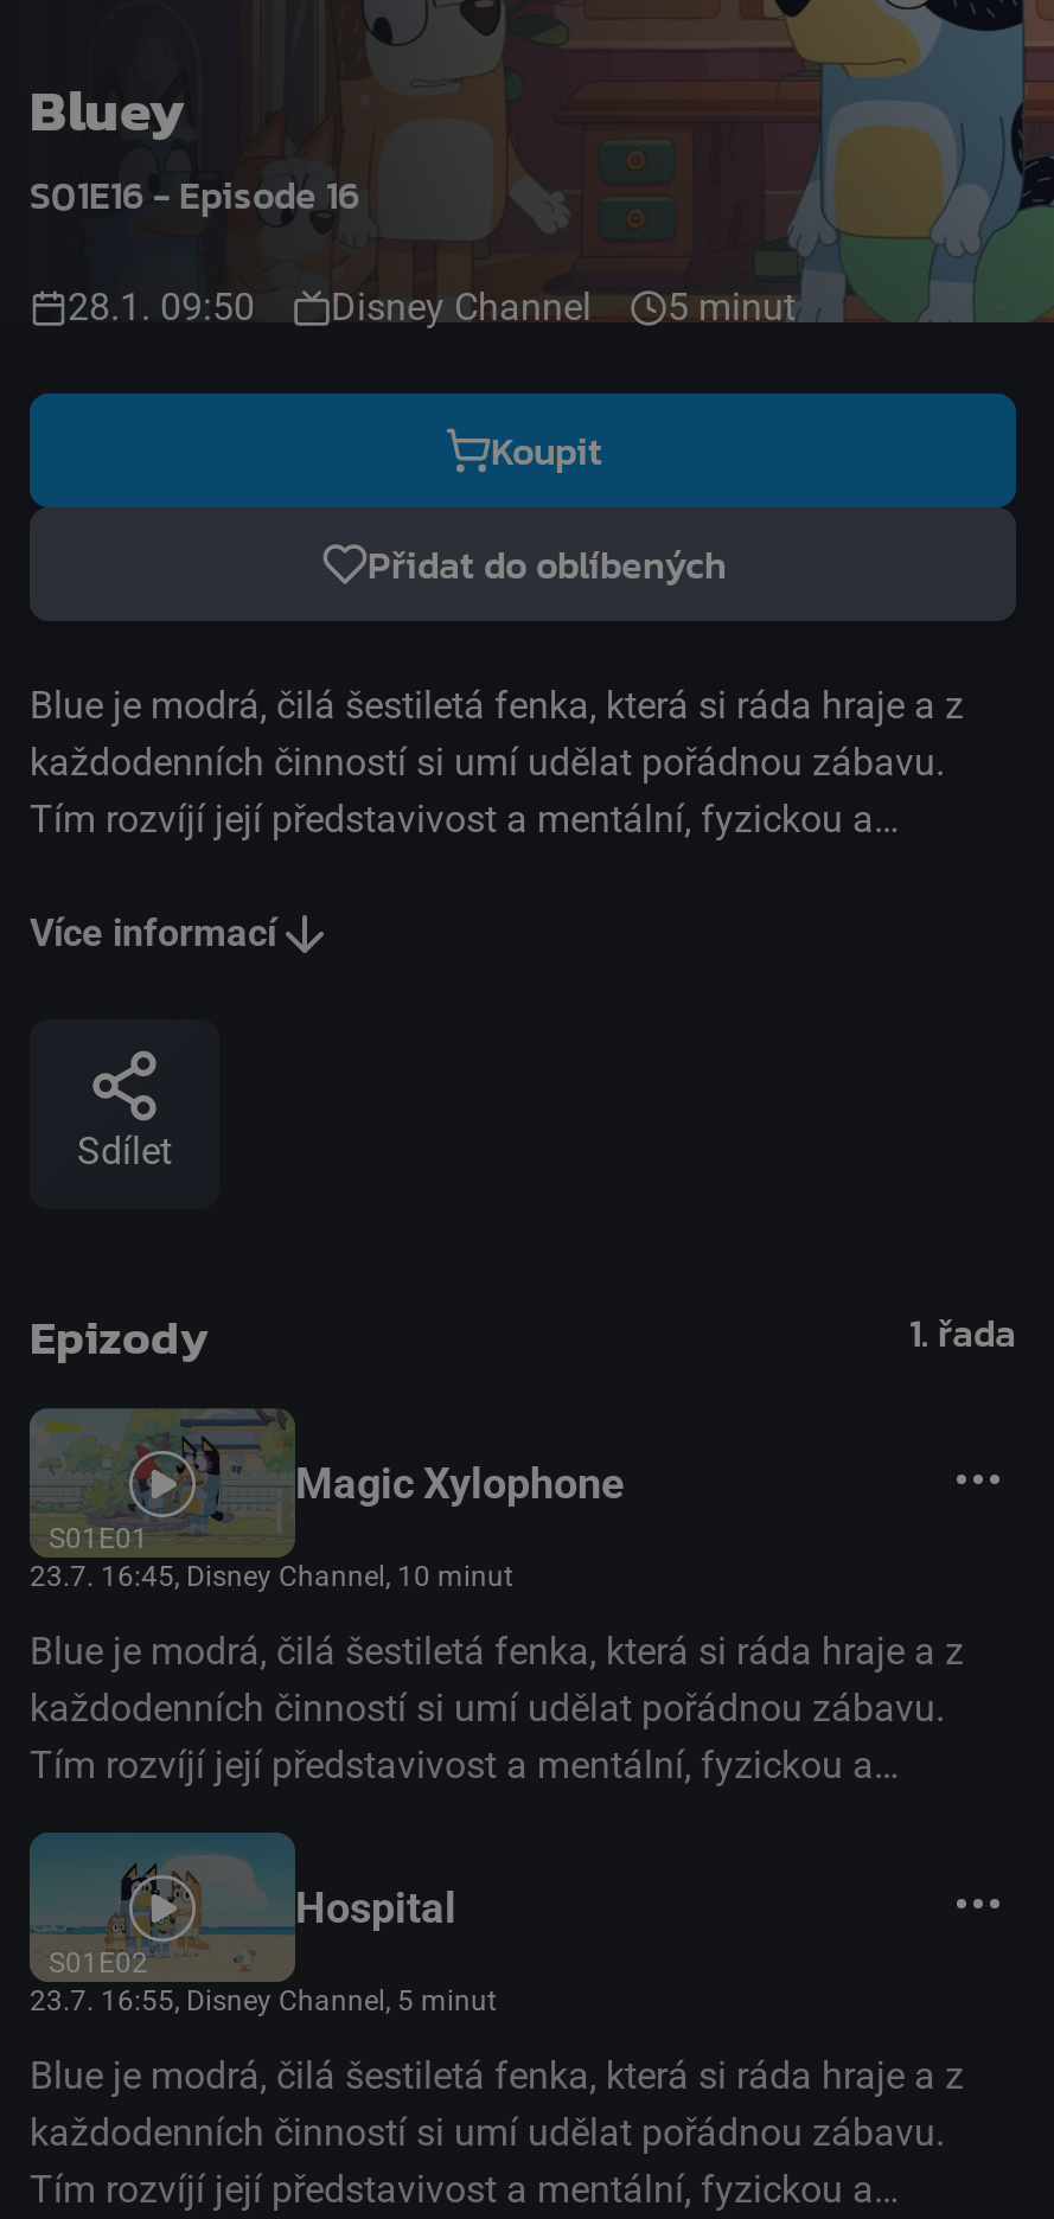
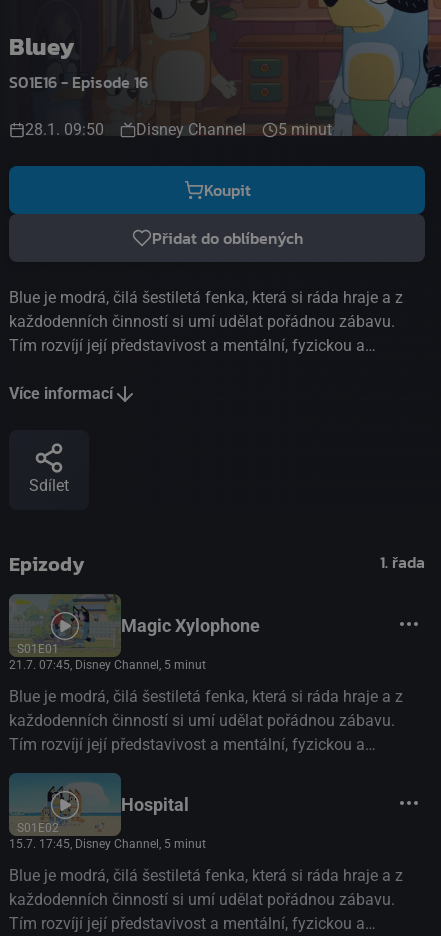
- 23.7. 16:45, Disney Channel, 10 minut
+ 21.7. 07:45, Disney Channel, 5 minut

- 23.7. 16:55, Disney Channel, 5 minut
+ 15.7. 17:45, Disney Channel, 5 minut
